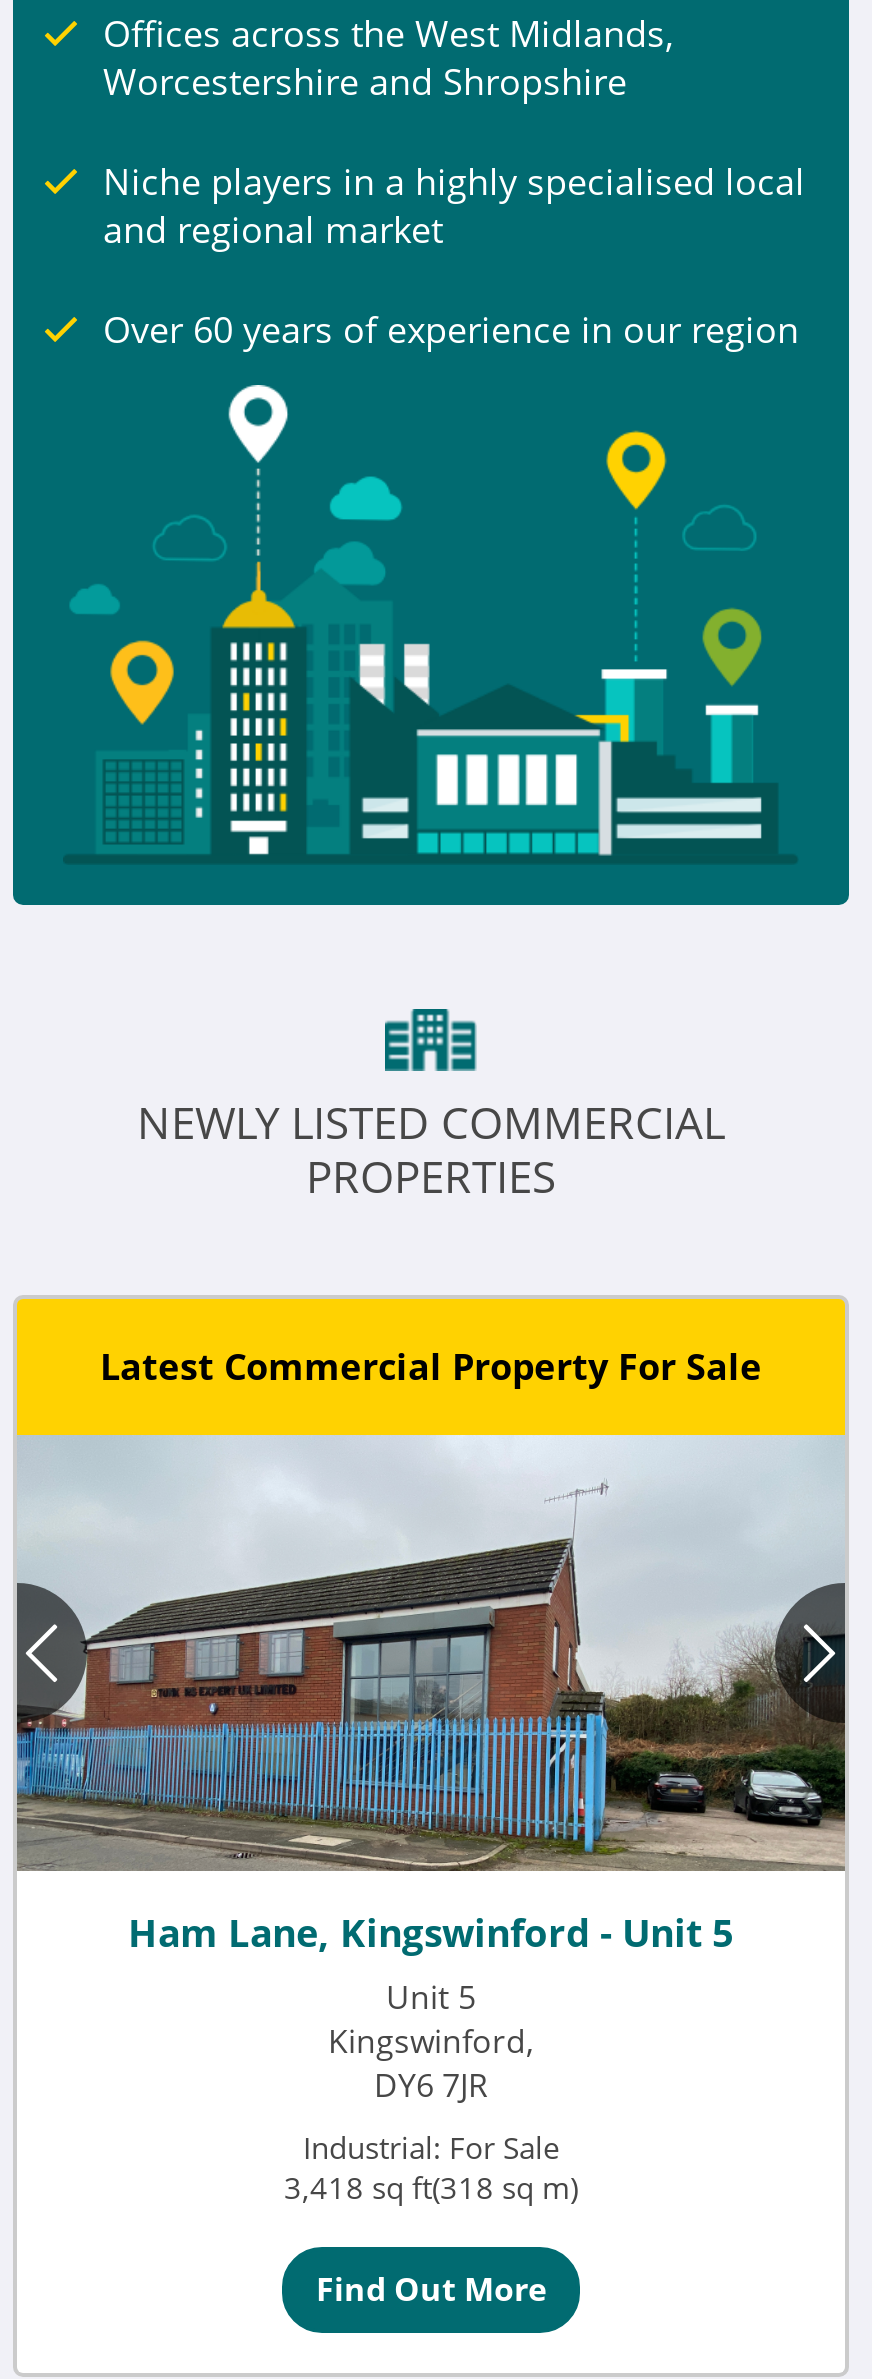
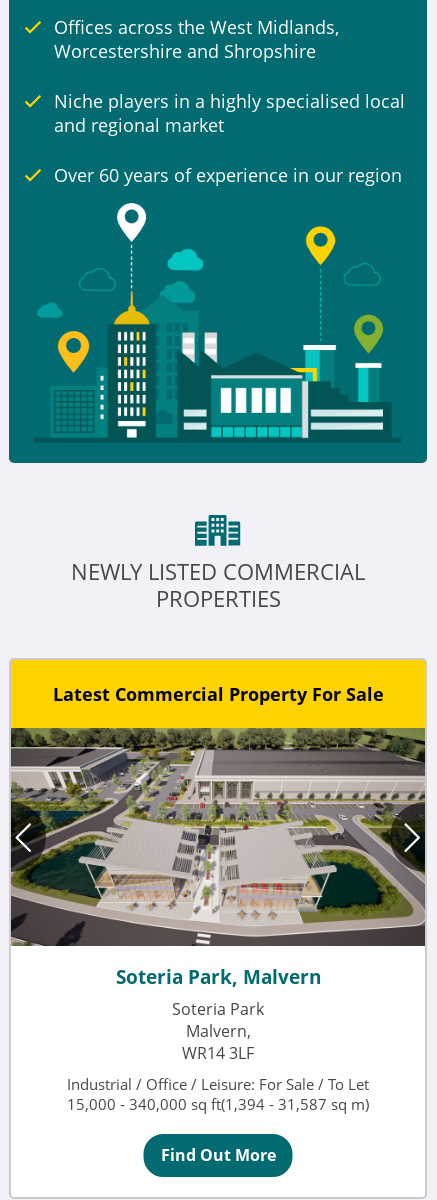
- [image]
- Ham Lane, Kingswinford - Unit 5
- Unit 5
- Kingswinford,
- DY6 7JR
+ [image]
+ Soteria Park, Malvern
+ Soteria Park
+ Malvern,
+ WR14 3LF

- Industrial: For Sale
- 3,418 sq ft(318 sq m)
+ Industrial / Office / Leisure: For Sale / To Let
+ 15,000 - 340,000 sq ft(1,394 - 31,587 sq m)
